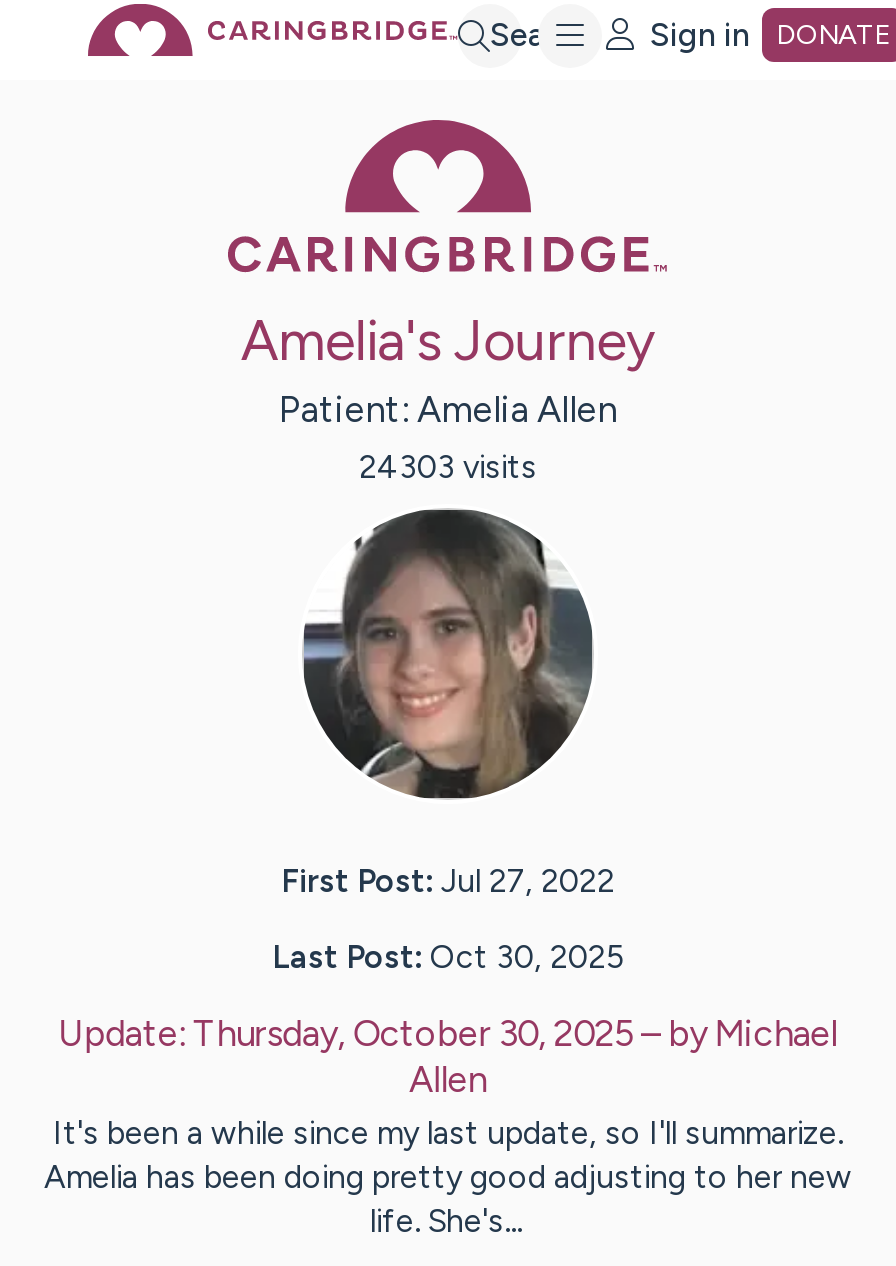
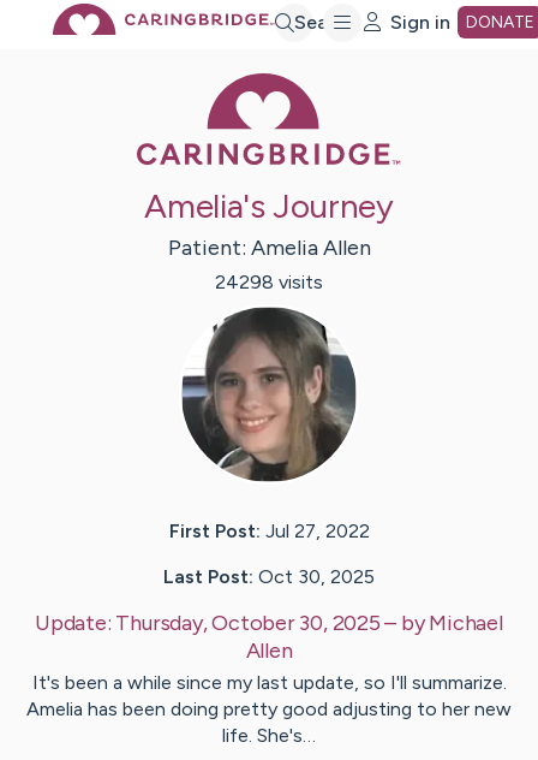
- 24303 visits
+ 24298 visits
